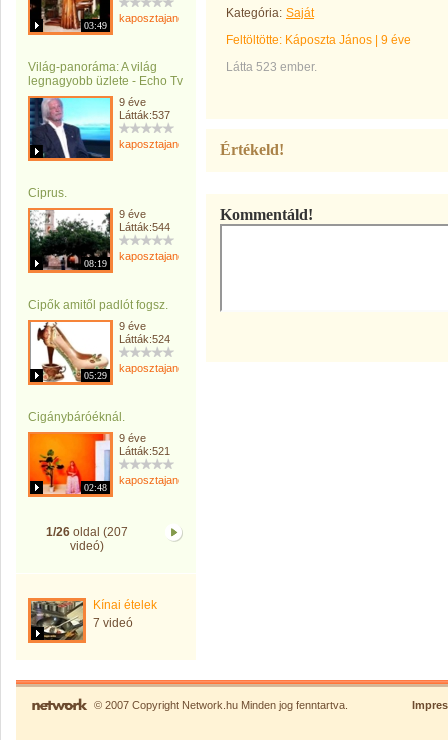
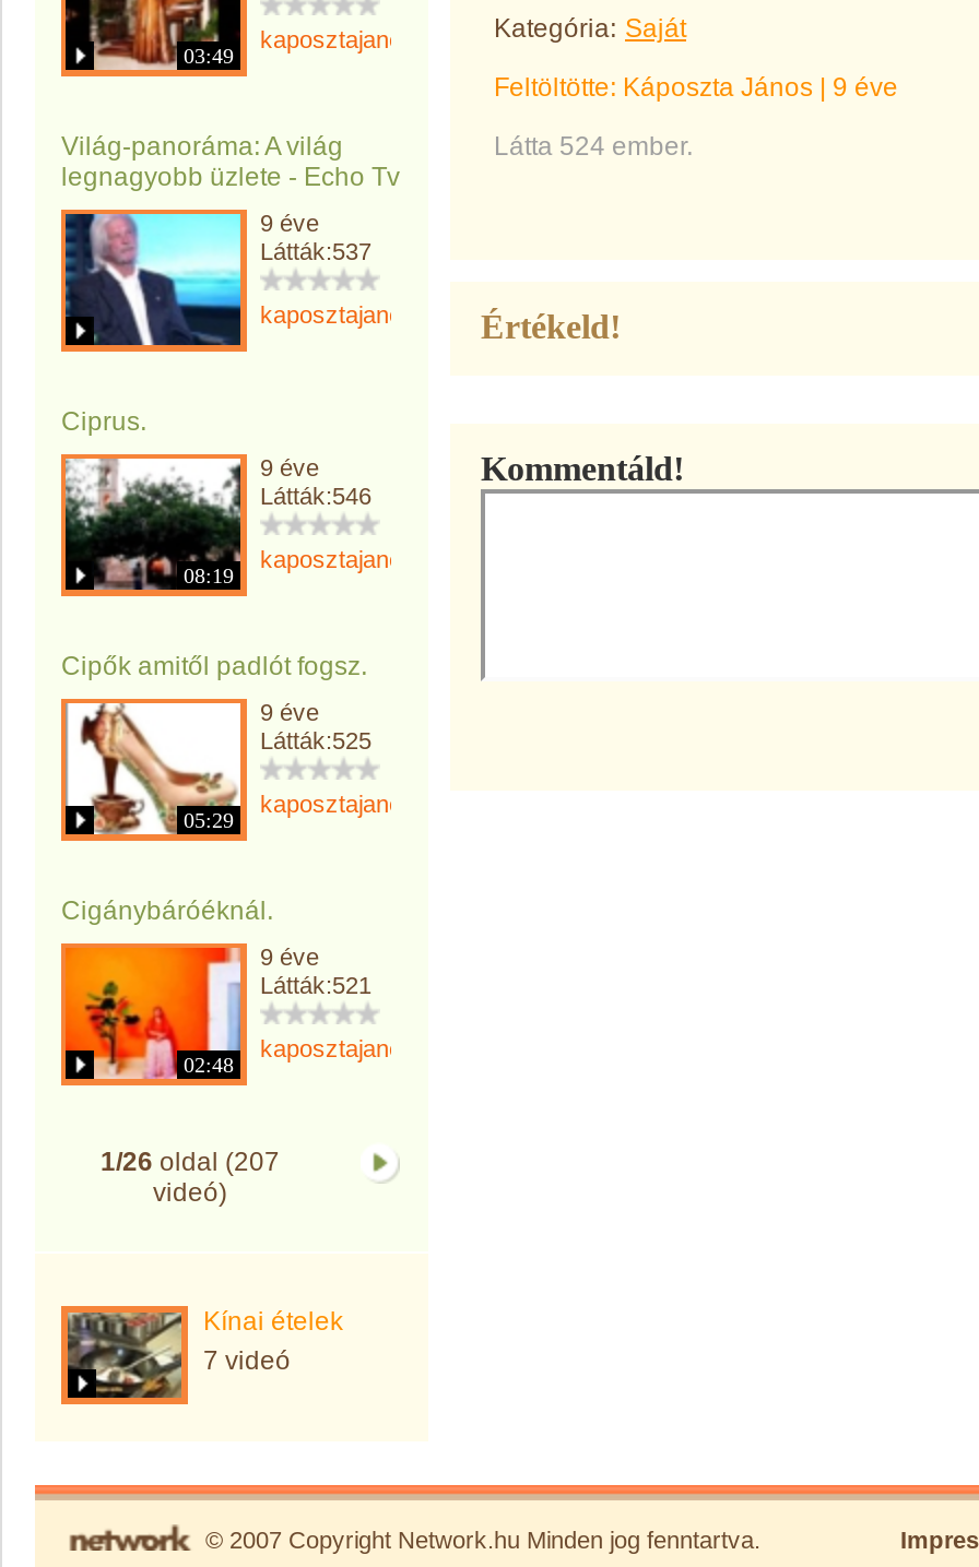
- Látta 523 ember.
+ Látta 524 ember.

- Látták:544
+ Látták:546

- Látták:524
+ Látták:525
